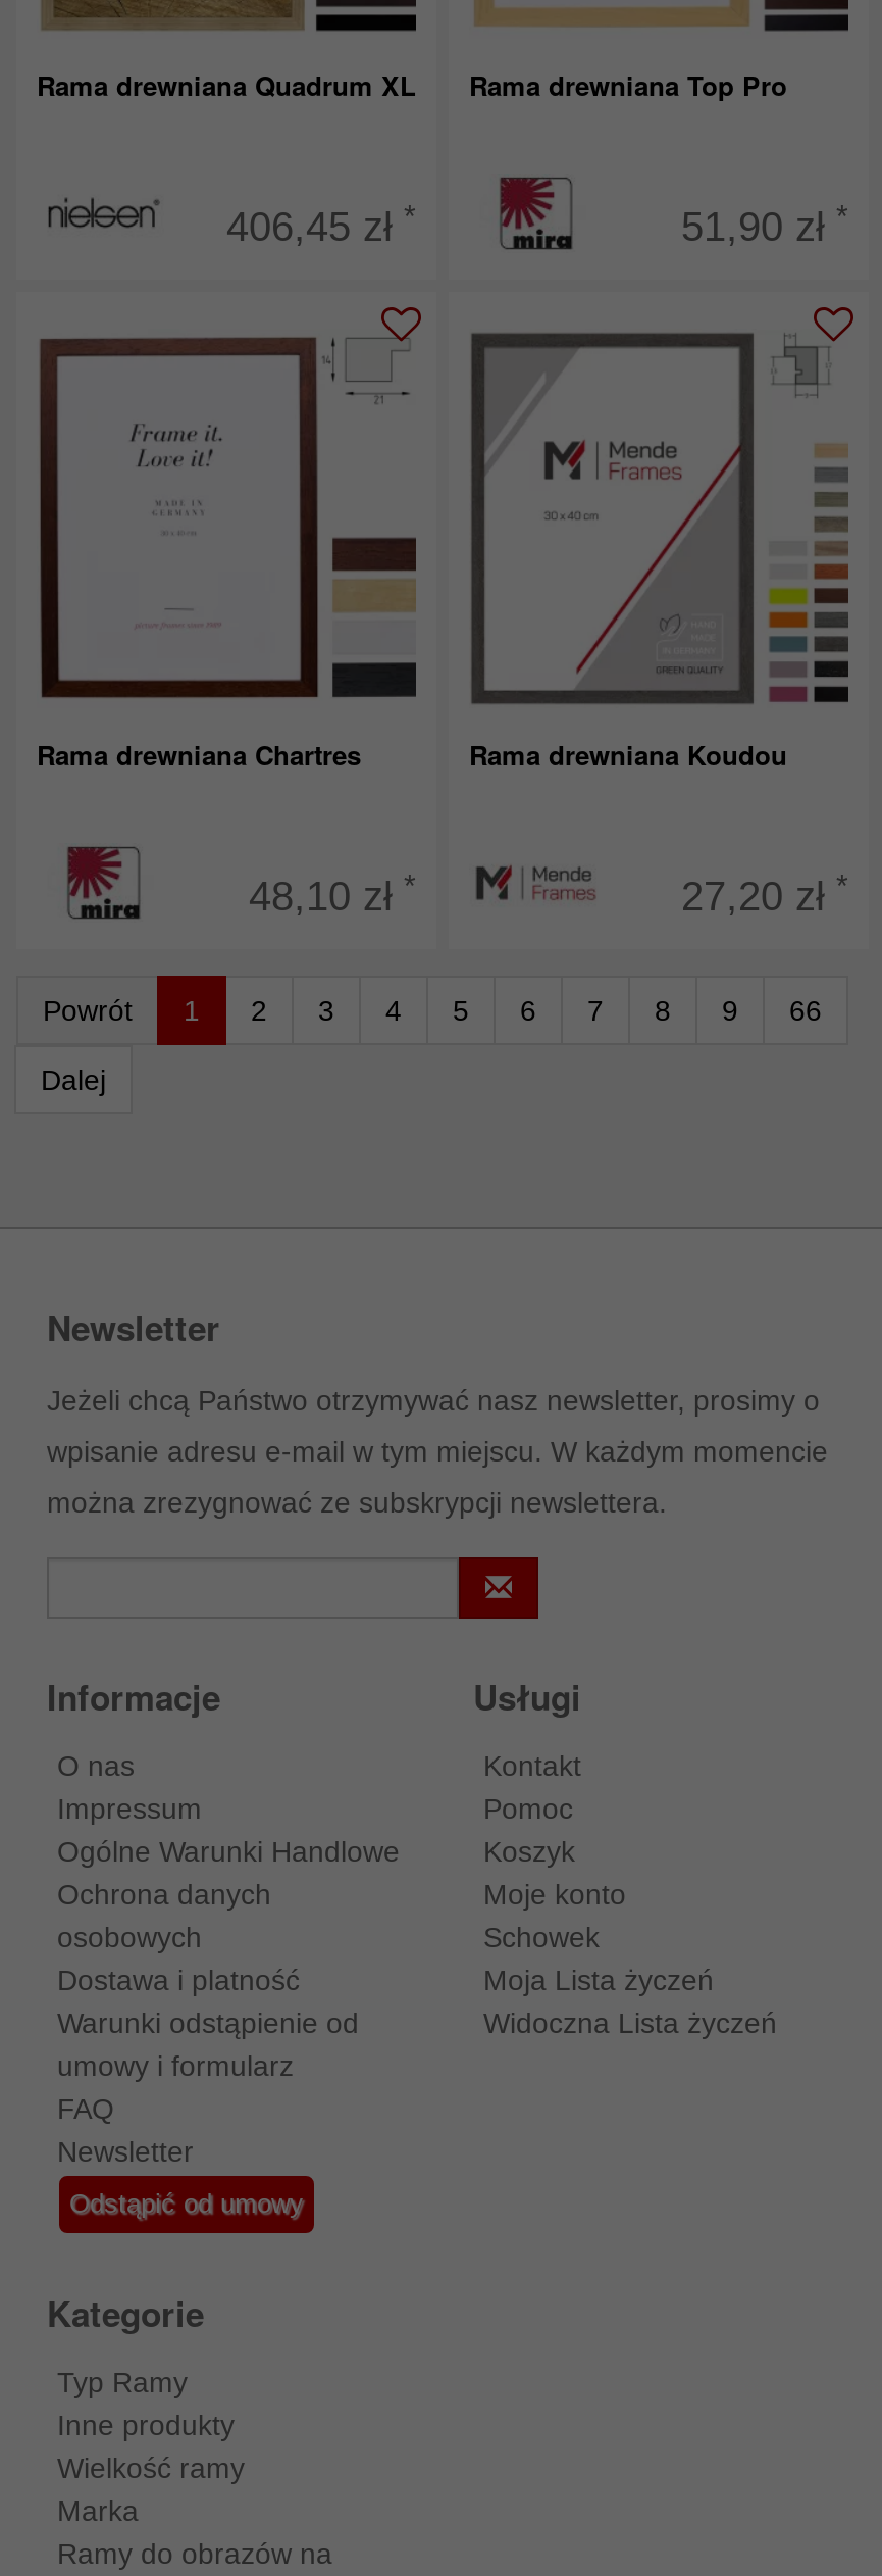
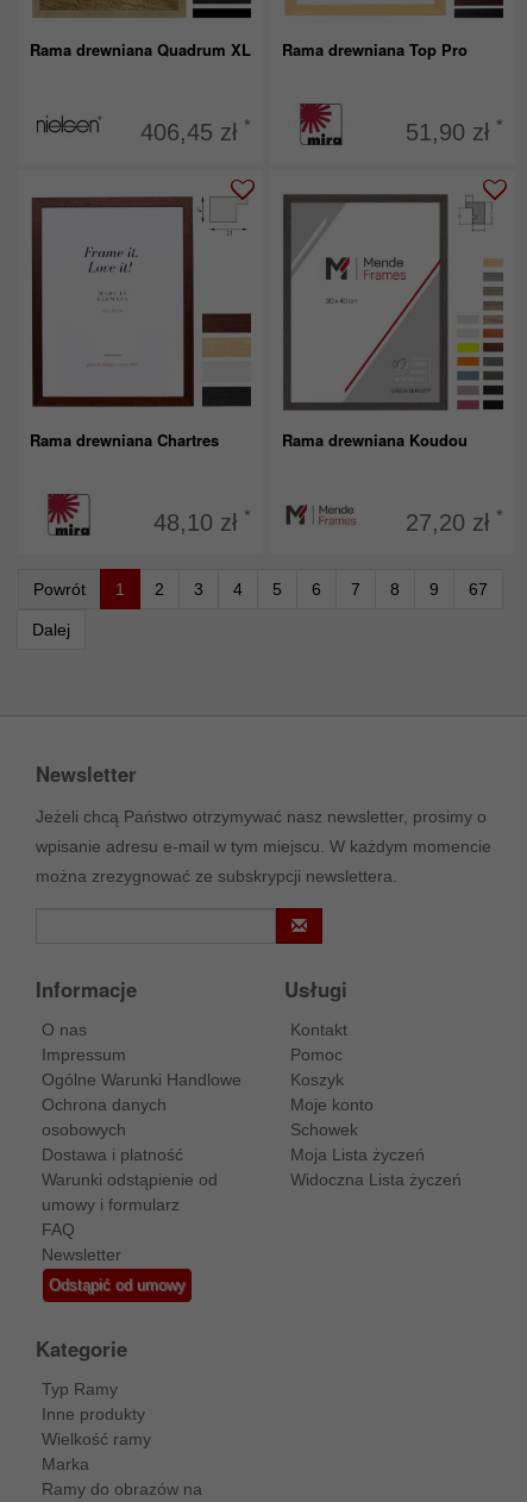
- Powrót 1 2 3 4 5 6 7 8 9 66
+ Powrót 1 2 3 4 5 6 7 8 9 67
